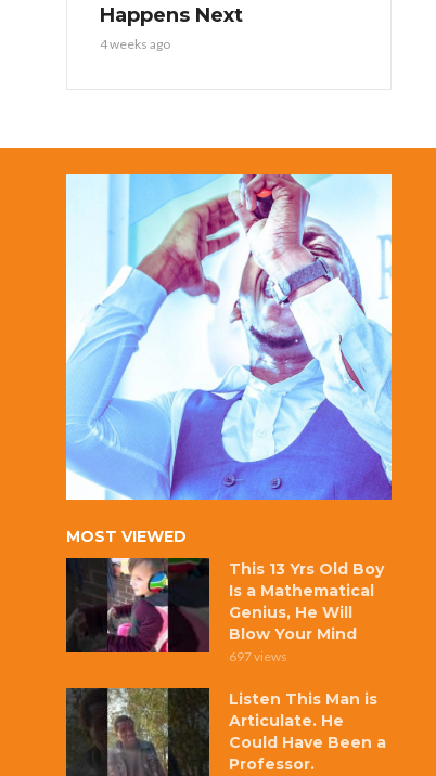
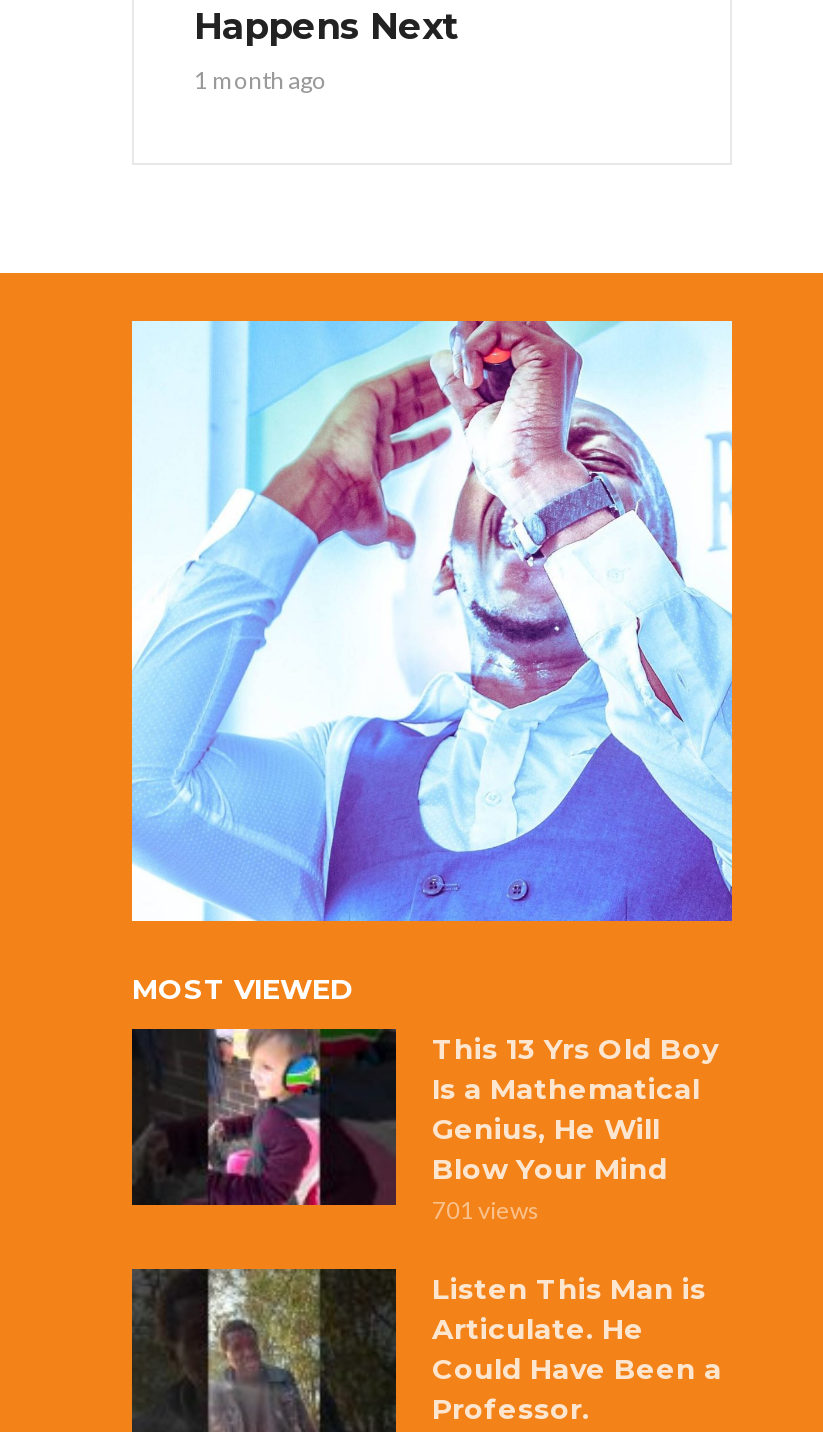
- 4 weeks ago
+ 1 month ago

- 697 views
+ 701 views
